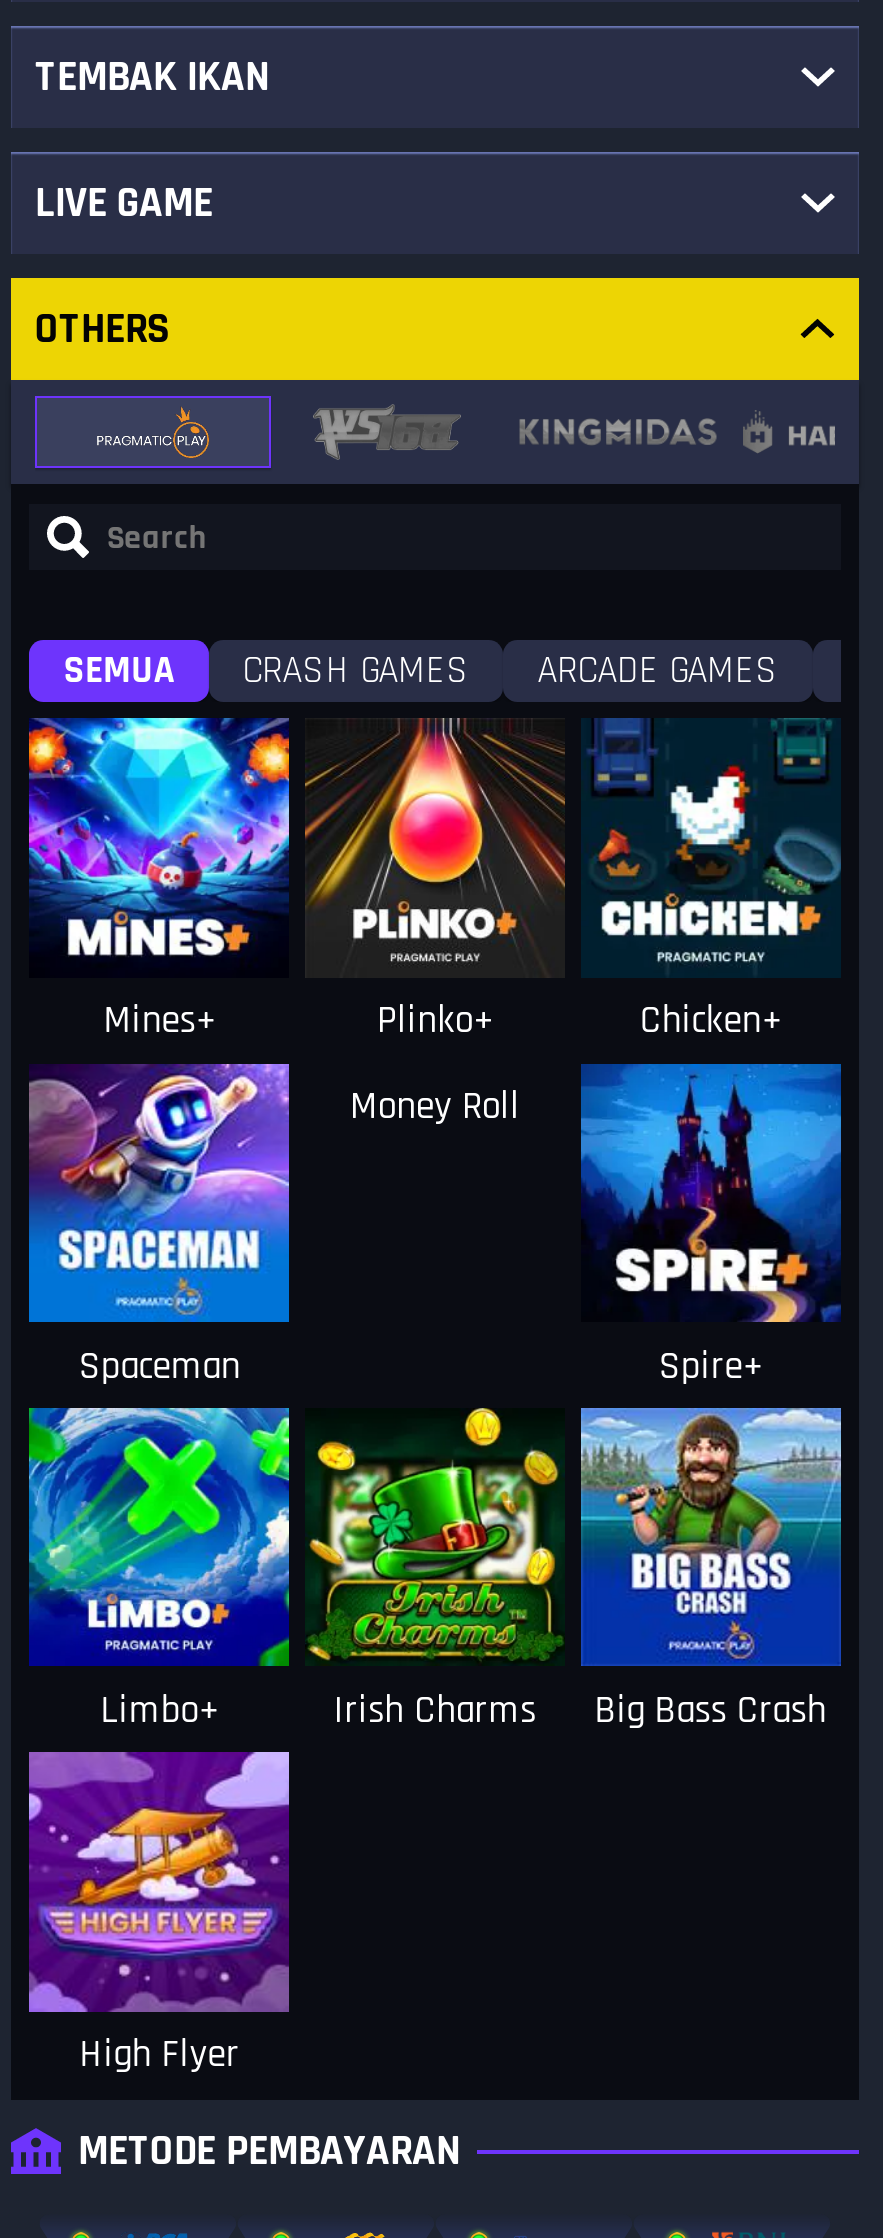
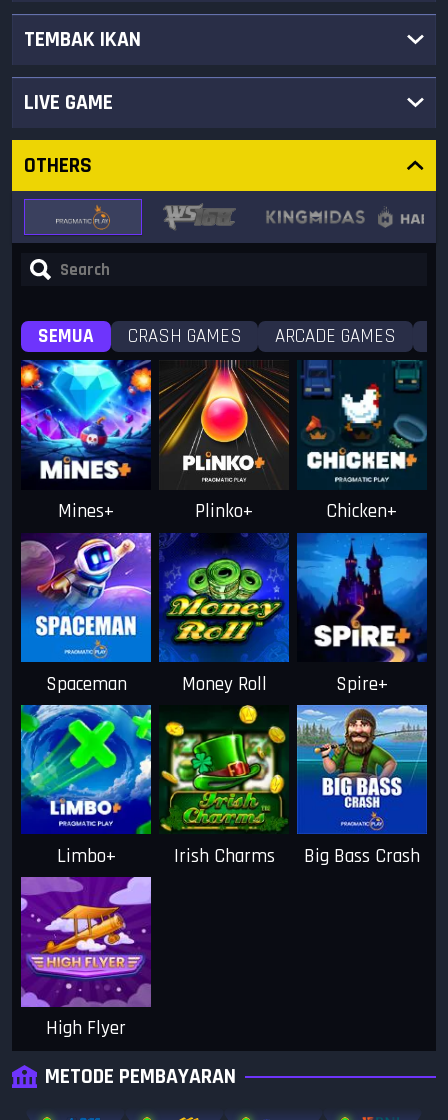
+ [image]

moved down: Money Roll
